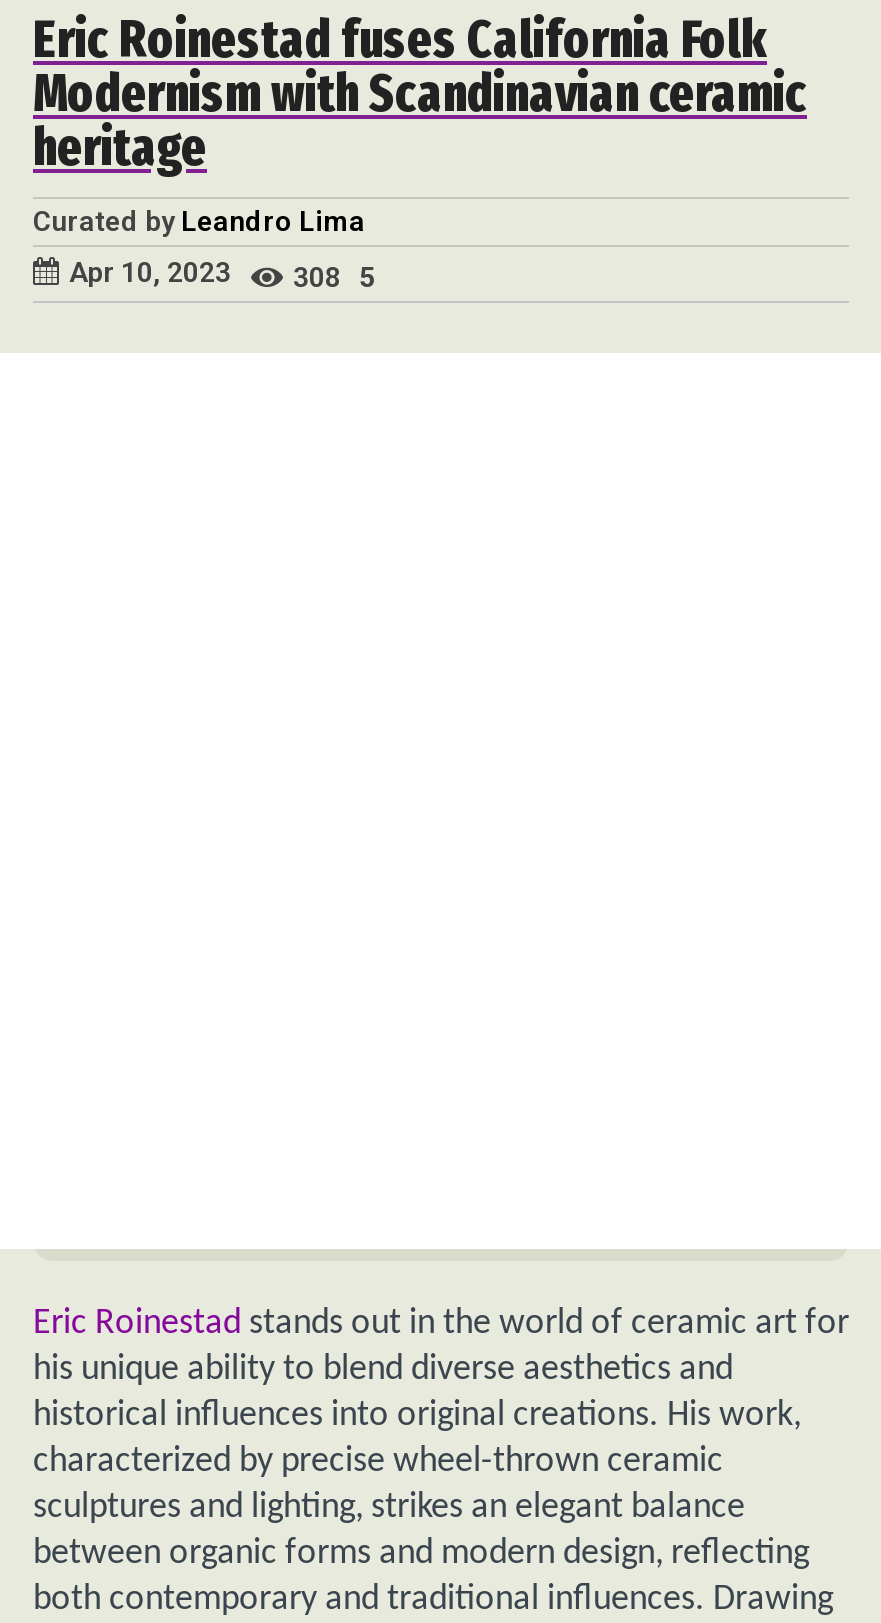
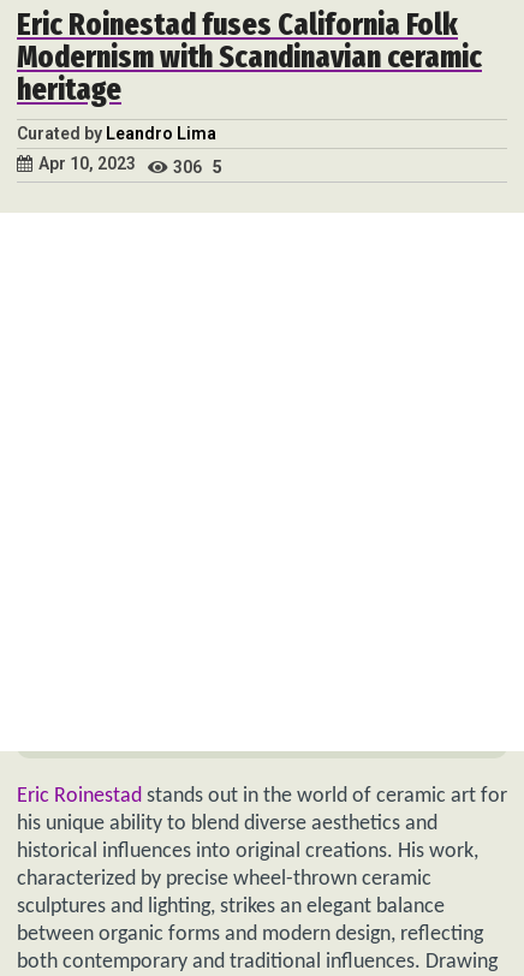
- Apr 10, 2023 308 5
+ Apr 10, 2023 306 5
